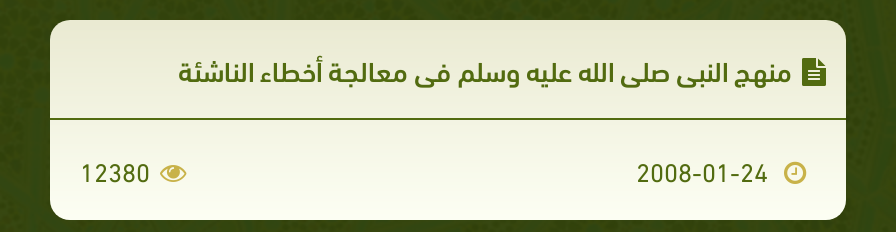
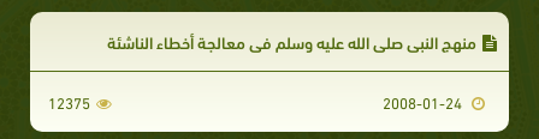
- 12380
+ 12375
